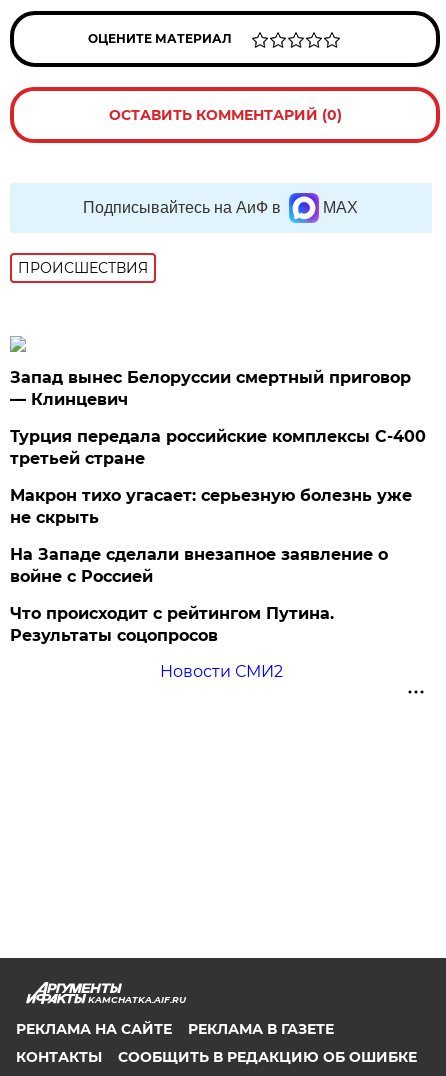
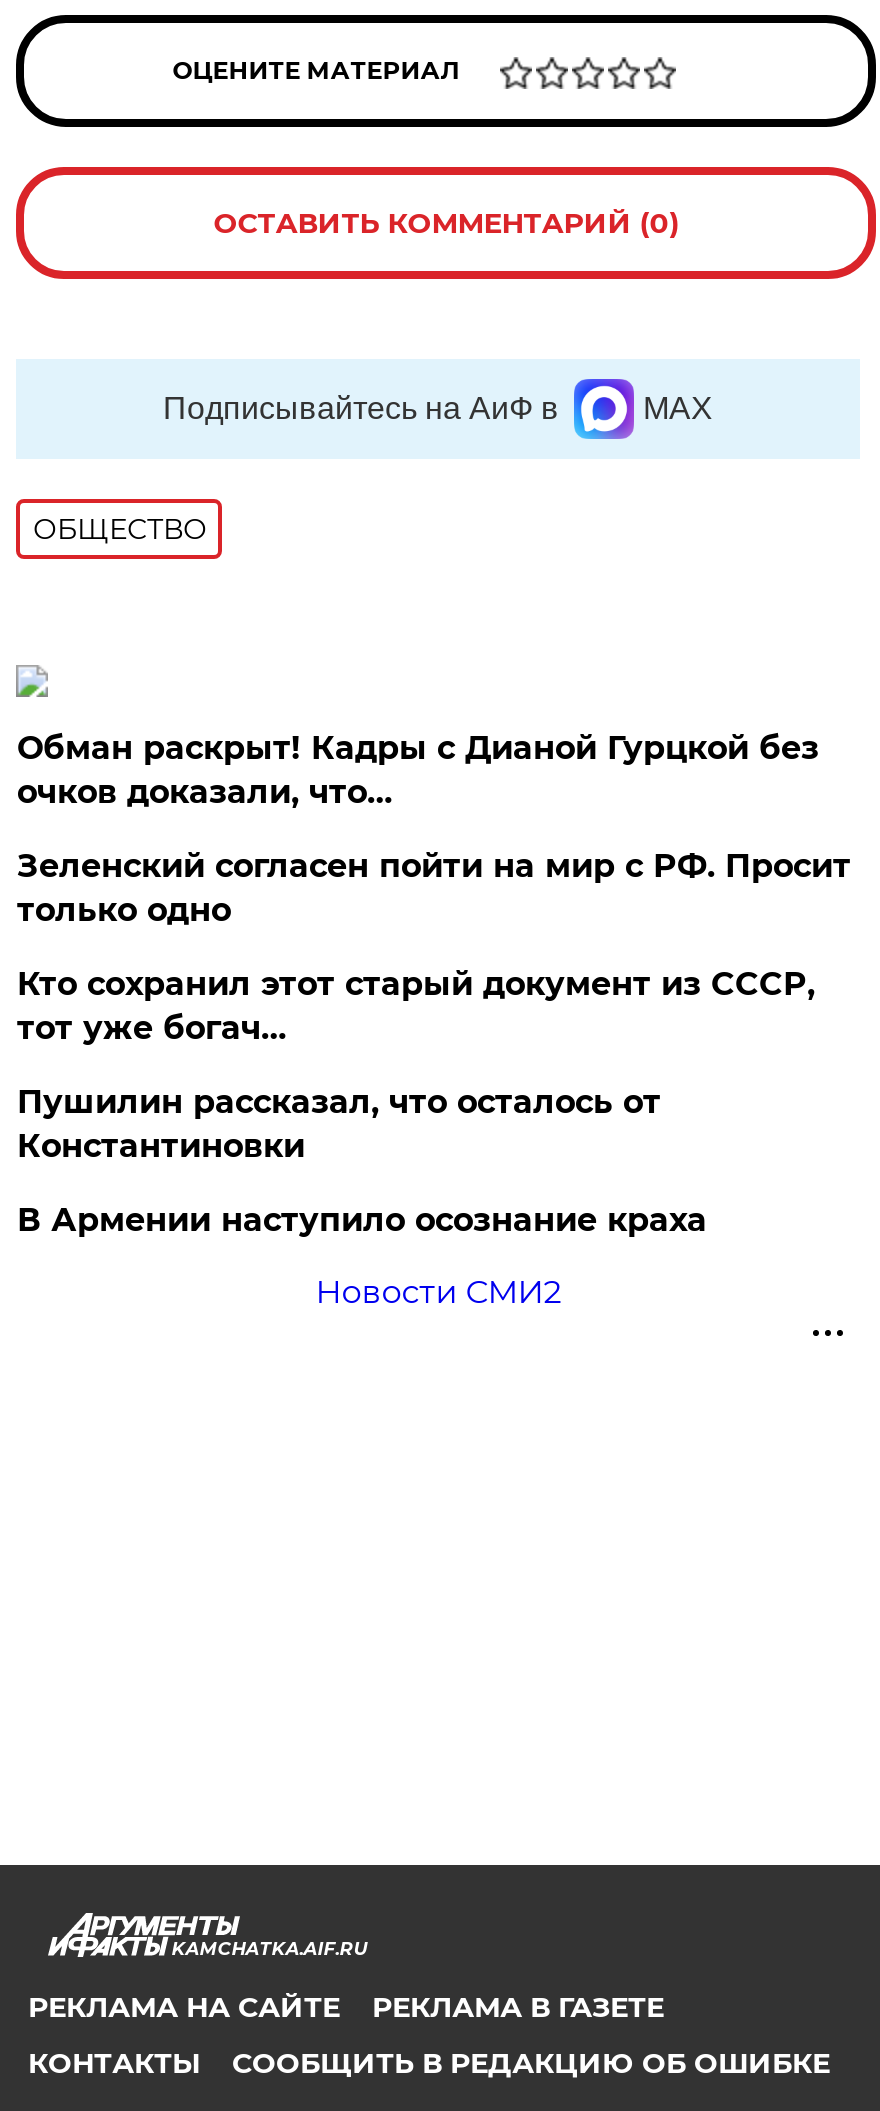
- ПРОИСШЕСТВИЯ
+ ОБЩЕСТВО

- Запад вынес Белоруссии смертный приговор
- — Клинцевич
+ Обман раскрыт! Кадры с Дианой Гурцкой без
+ очков доказали, что…

- Турция передала российские комплексы С-400
- третьей стране
+ Зеленский согласен пойти на мир с РФ. Просит
+ только одно

- Макрон тихо угасает: серьезную болезнь уже
- не скрыть
+ Кто сохранил этот старый документ из СССР,
+ тот уже богач…

- На Западе сделали внезапное заявление о
- войне с Россией
+ Пушилин рассказал, что осталось от
+ Константиновки

- Что происходит с рейтингом Путина.
- Результаты соцопросов
+ В Армении наступило осознание краха
